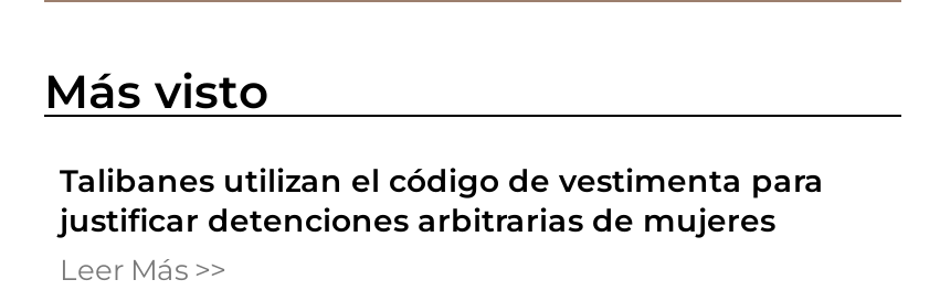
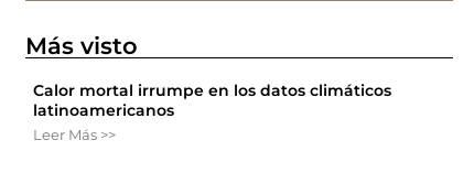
- Talibanes utilizan el código de vestimenta para
- justificar detenciones arbitrarias de mujeres
+ Calor mortal irrumpe en los datos climáticos
+ latinoamericanos
